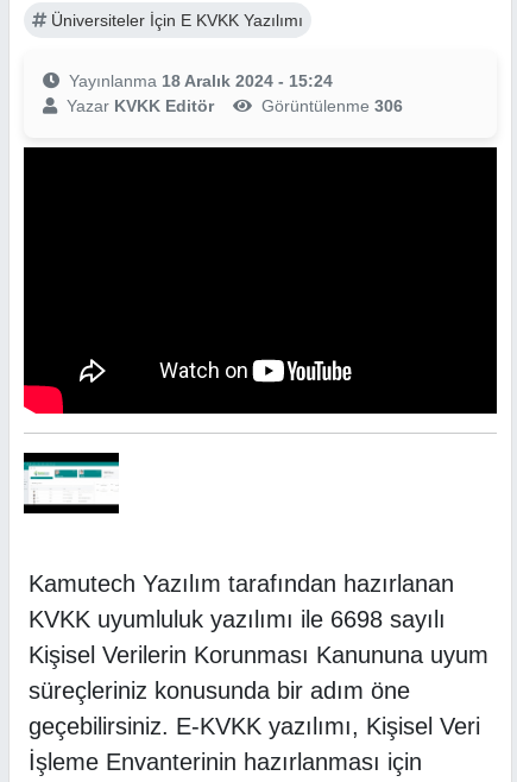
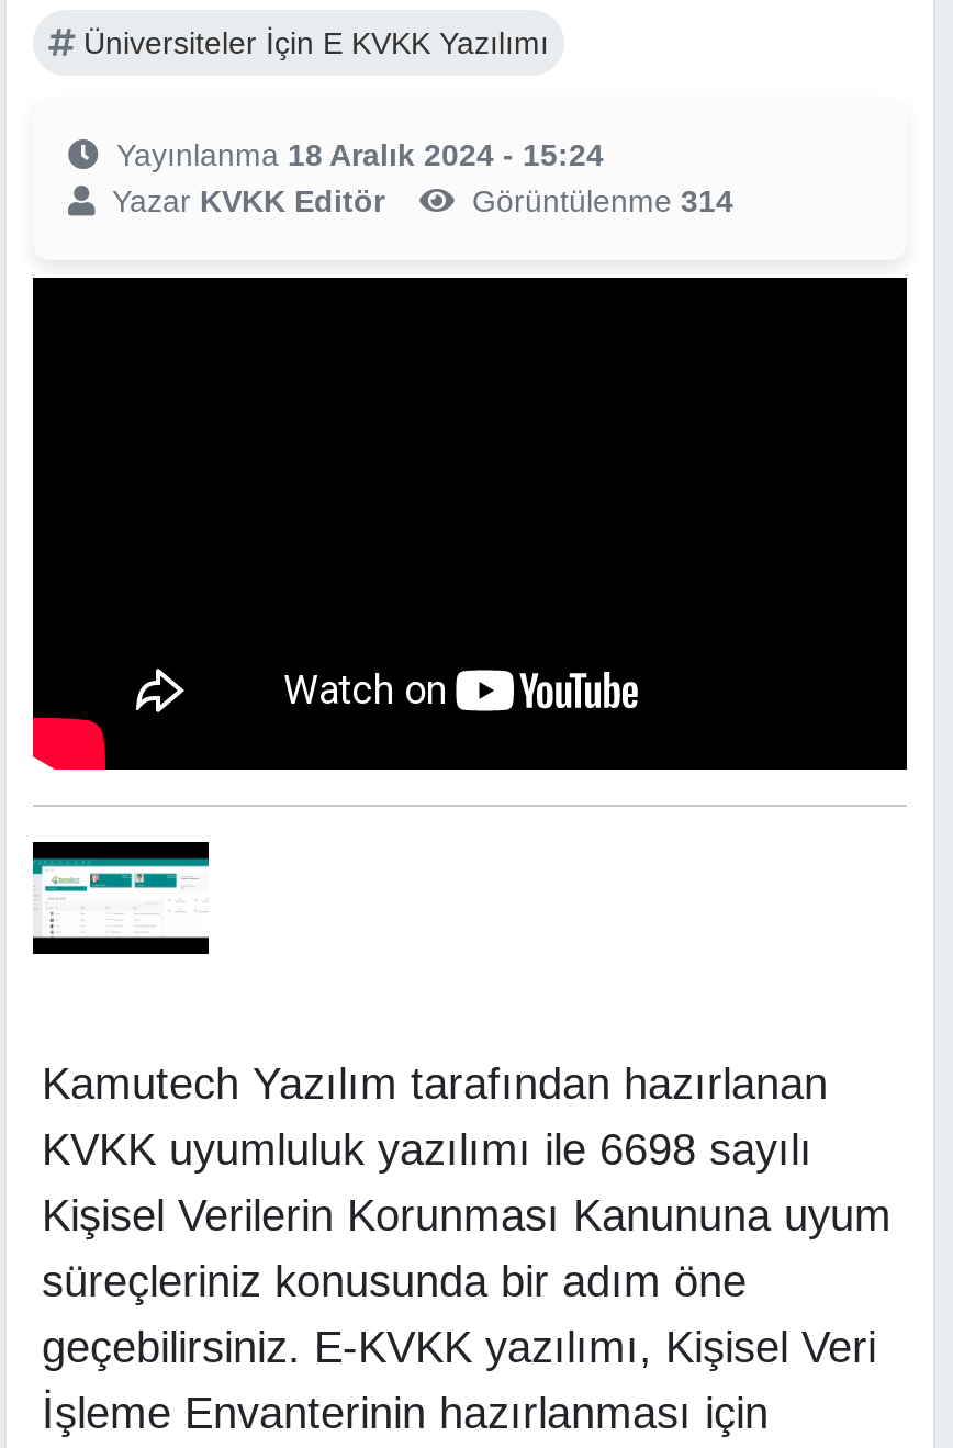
- Görüntülenme 306
+ Görüntülenme 314
